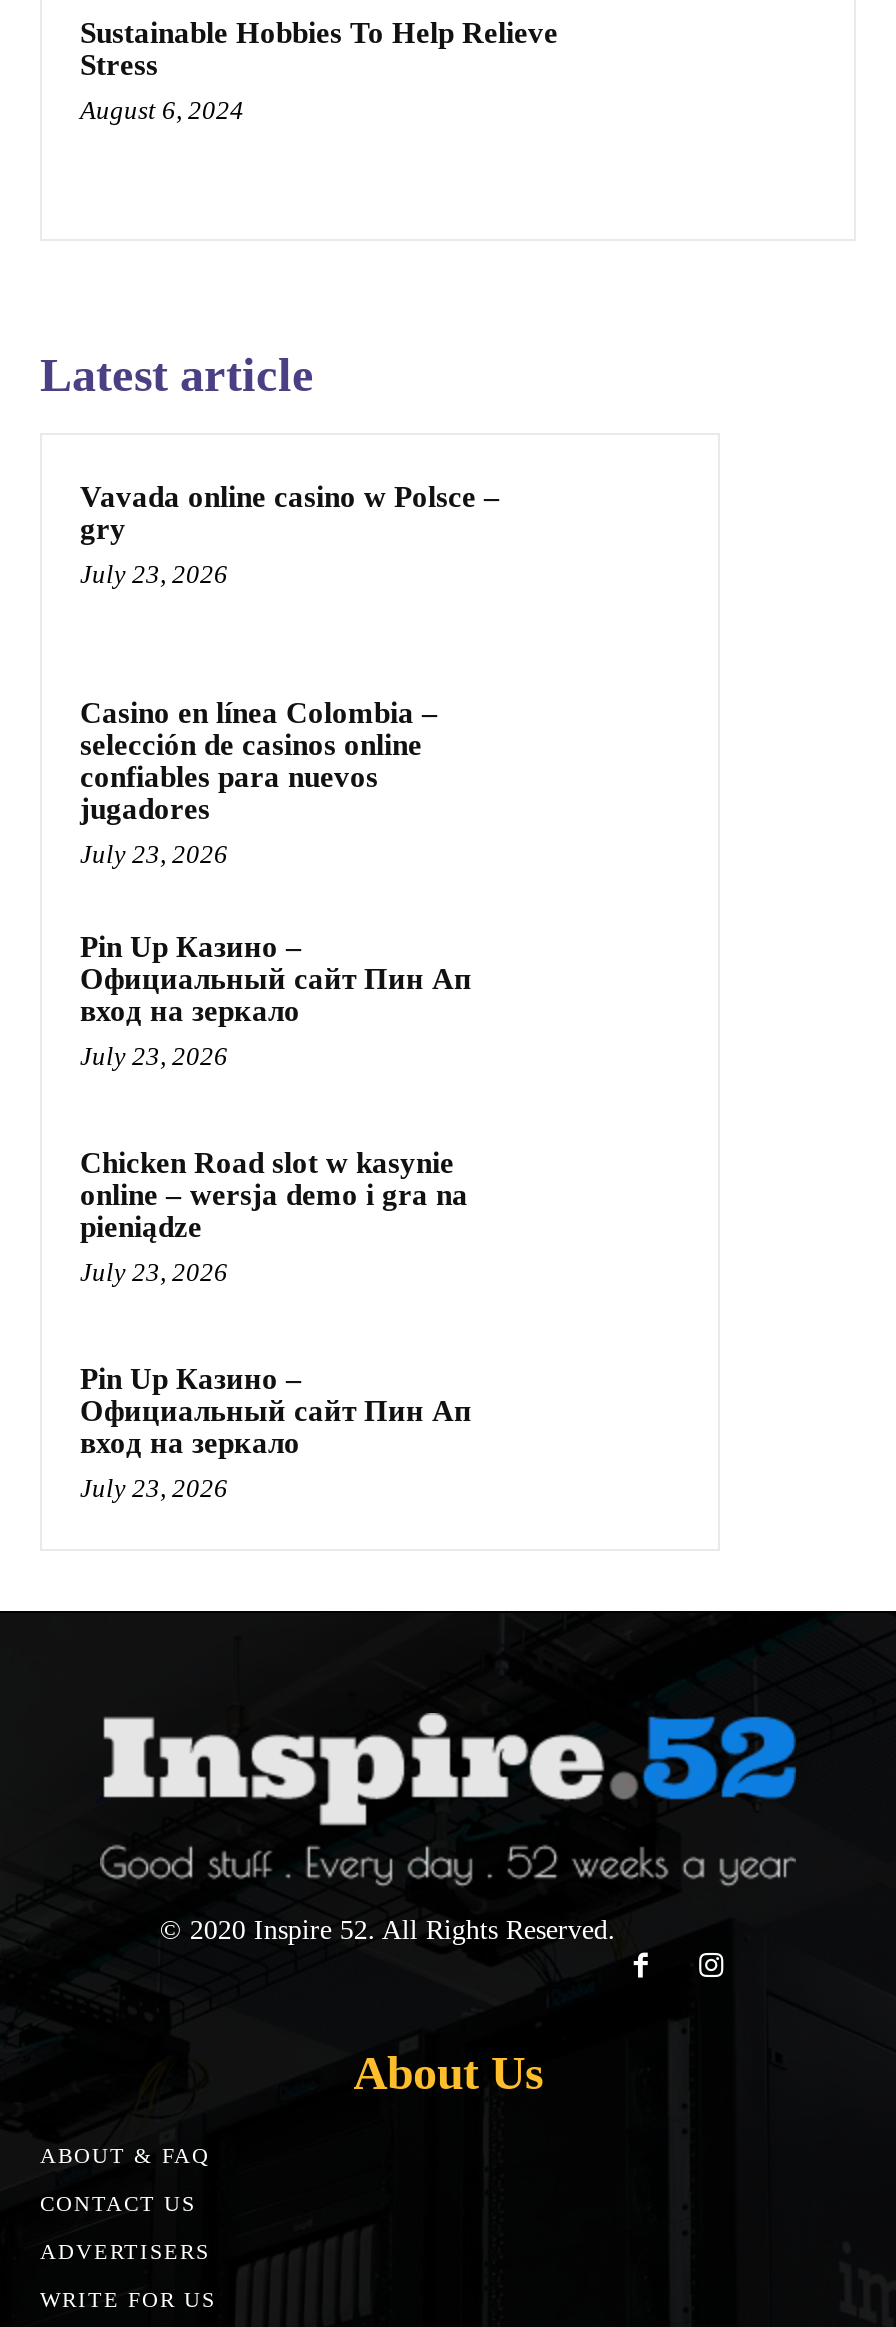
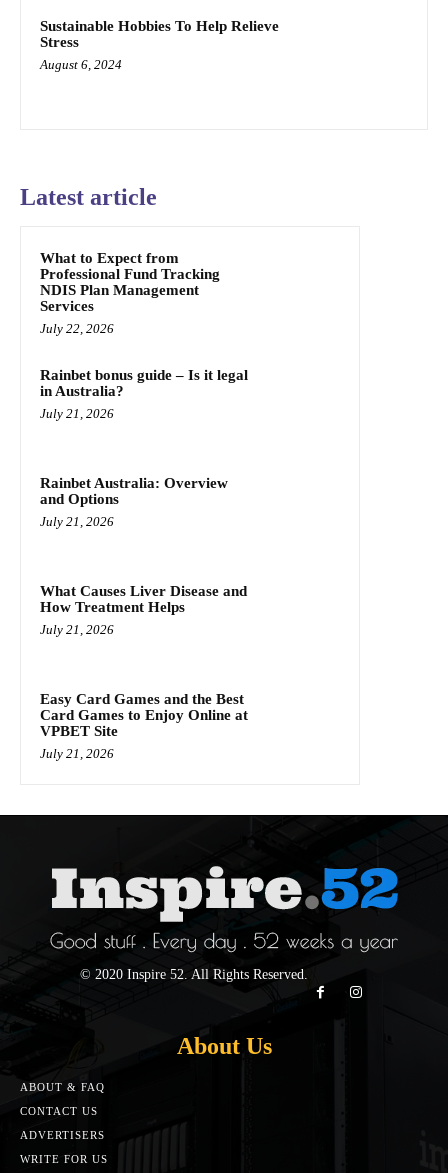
- Vavada online casino w Polsce –
- gry
- July 23, 2026
+ What to Expect from
+ Professional Fund Tracking
+ NDIS Plan Management
+ Services
+ July 22, 2026

- Casino en línea Colombia –
- selección de casinos online
- confiables para nuevos
- jugadores
- July 23, 2026
+ Rainbet bonus guide – Is it legal
+ in Australia?
+ July 21, 2026

- Pin Up Казино –
- Официальный сайт Пин Ап
- вход на зеркало
- July 23, 2026
+ Rainbet Australia: Overview
+ and Options
+ July 21, 2026

- Chicken Road slot w kasynie
- online – wersja demo i gra na
- pieniądze
- July 23, 2026
+ What Causes Liver Disease and
+ How Treatment Helps
+ July 21, 2026

- Pin Up Казино –
- Официальный сайт Пин Ап
- вход на зеркало
- July 23, 2026
+ Easy Card Games and the Best
+ Card Games to Enjoy Online at
+ VPBET Site
+ July 21, 2026
